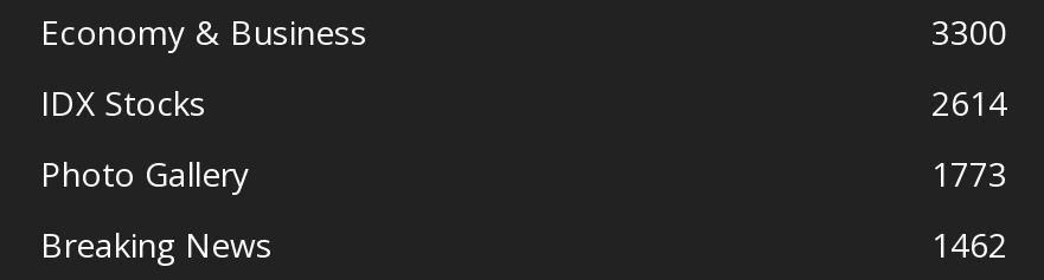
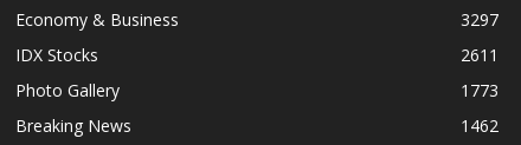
- 3300
+ 3297

- 2614
+ 2611
